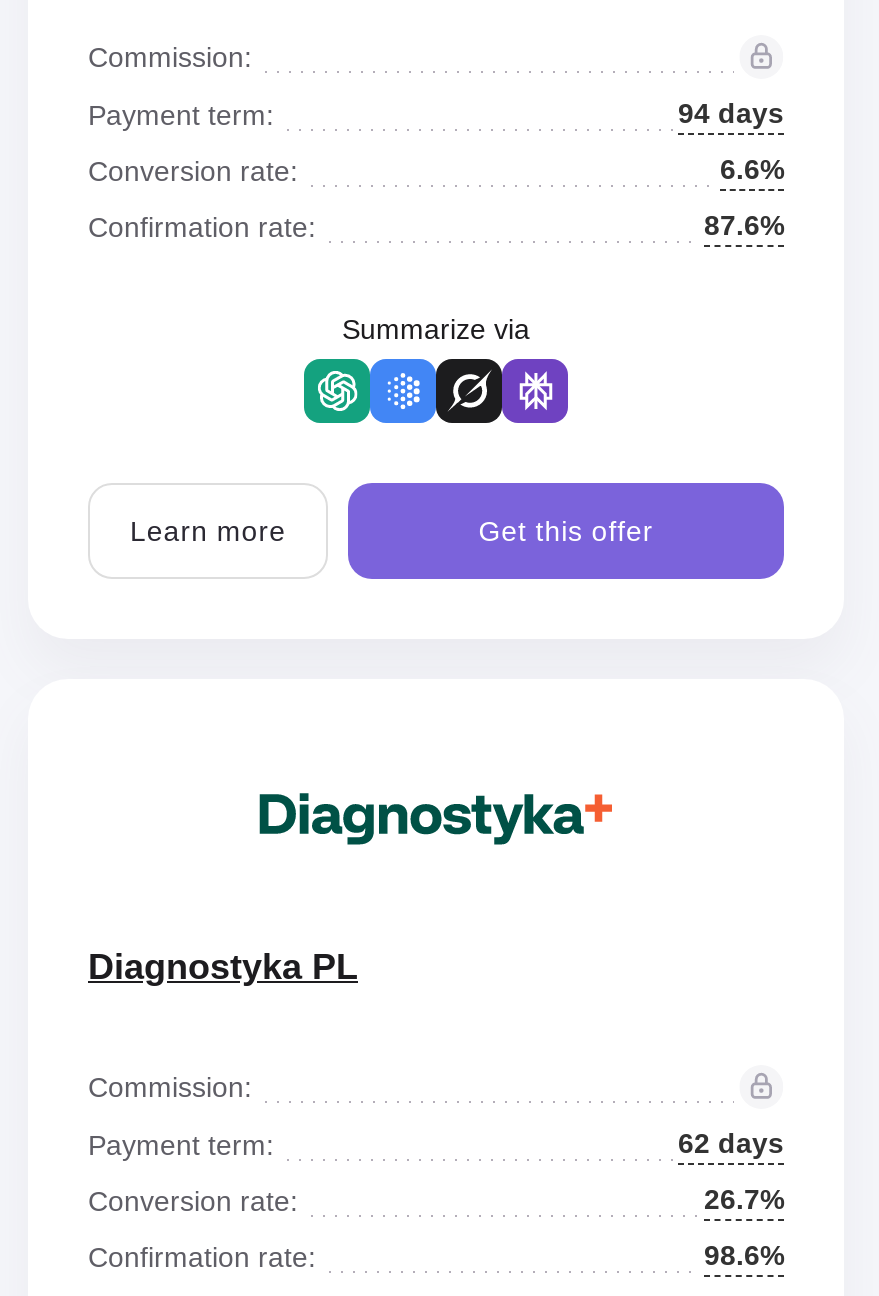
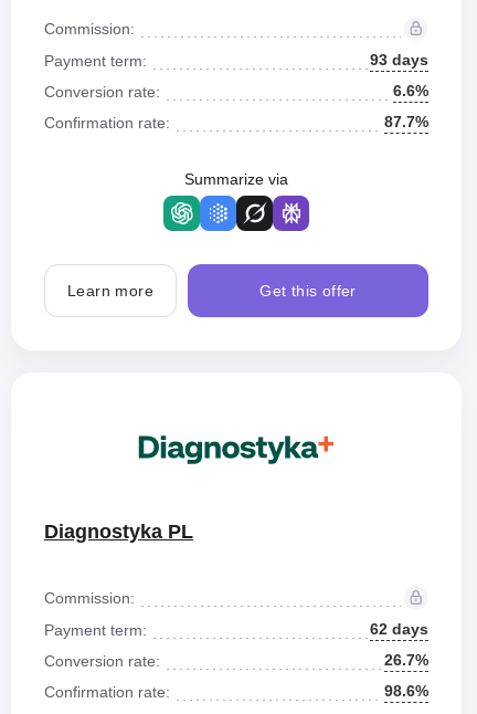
- 94 days
+ 93 days

- 87.6%
+ 87.7%
